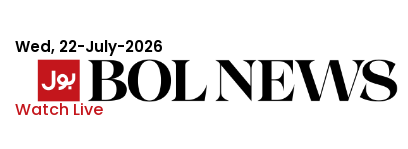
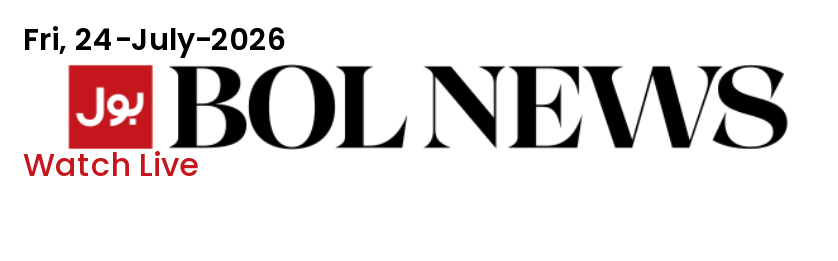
- Wed, 22-July-2026
+ Fri, 24-July-2026
